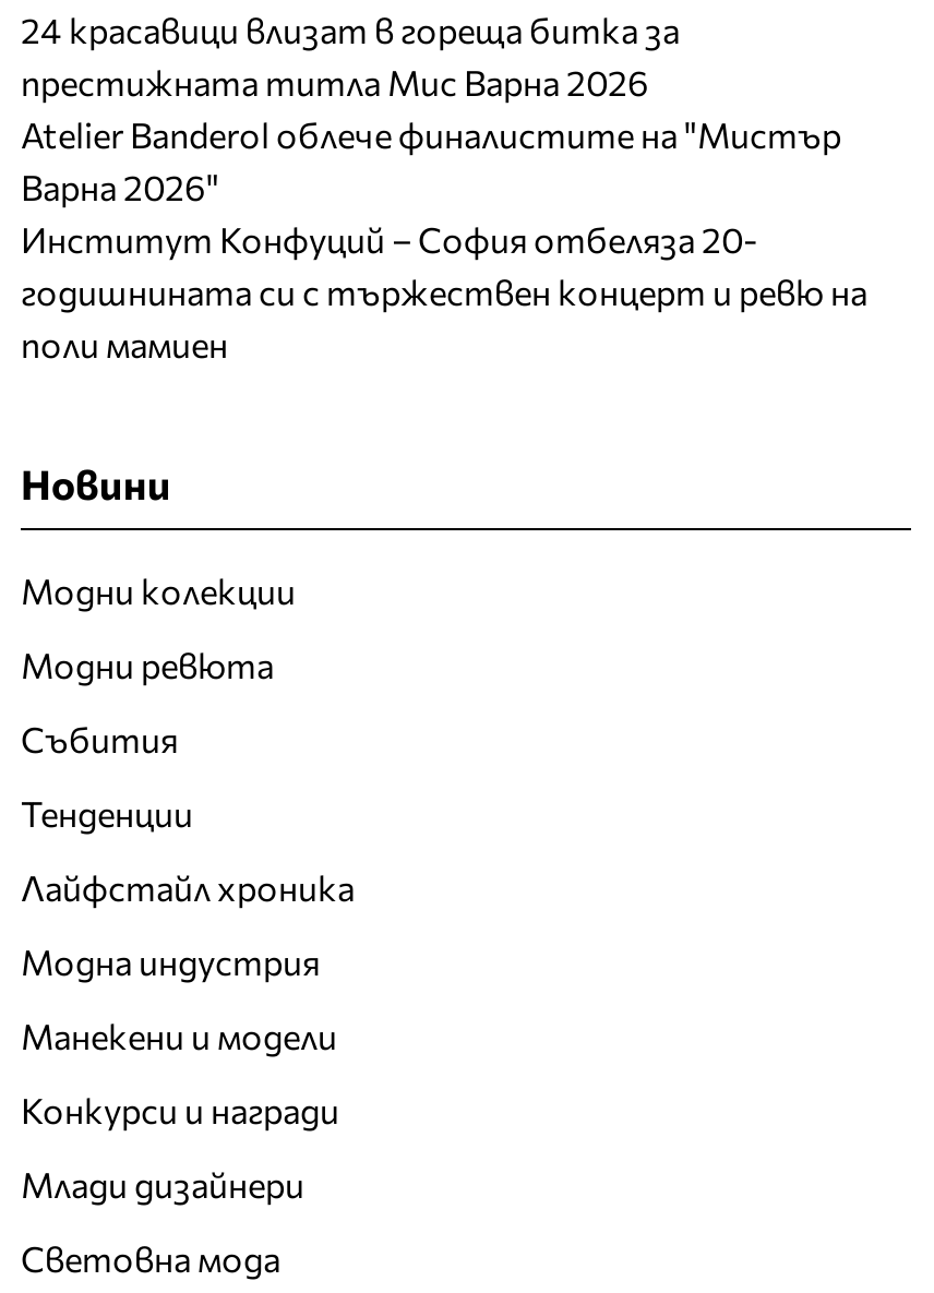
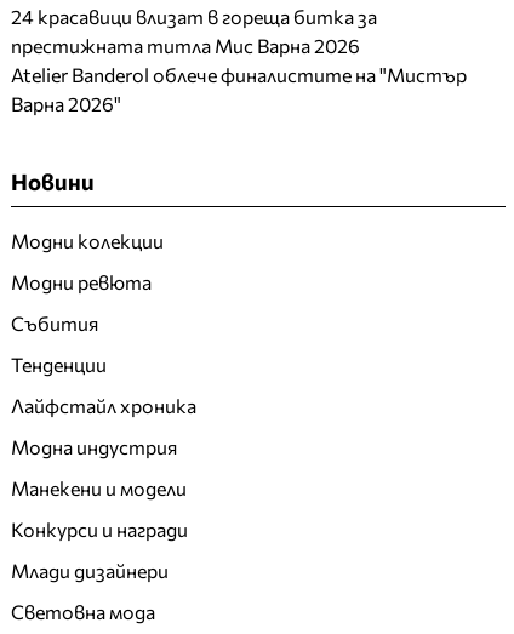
- Институт Конфуций – София отбеляза 20-
- годишнината си с тържествен концерт и ревю на
- поли мамиен
